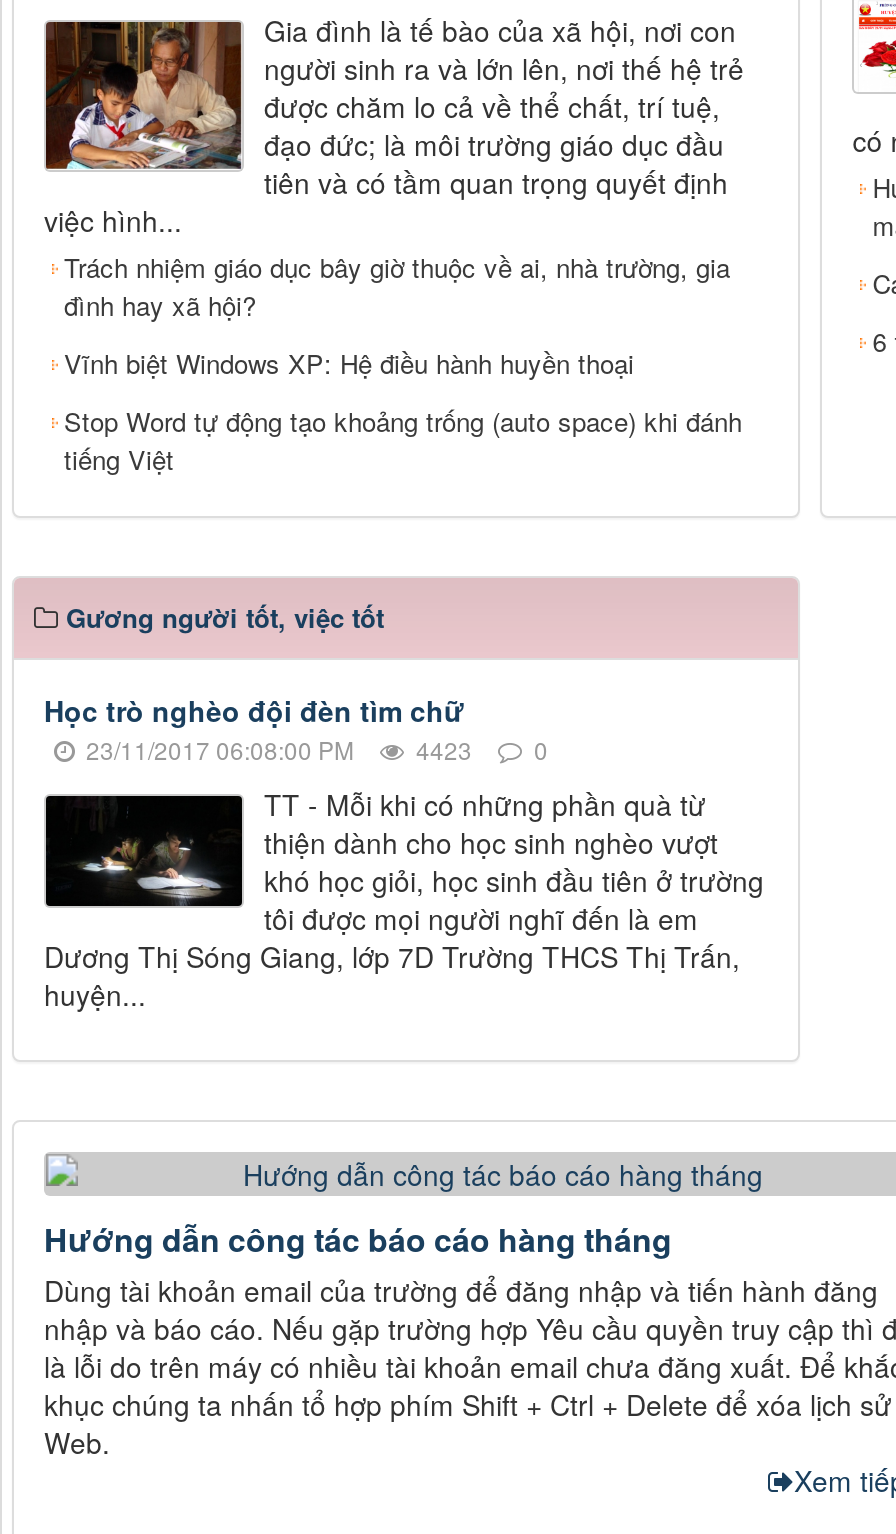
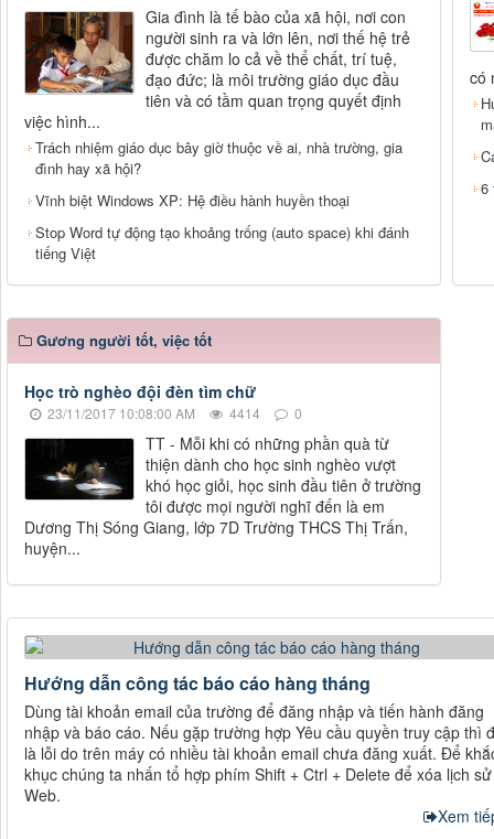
- 23/11/2017 06:08:00 PM
- 4423
+ 23/11/2017 10:08:00 AM
+ 4414
